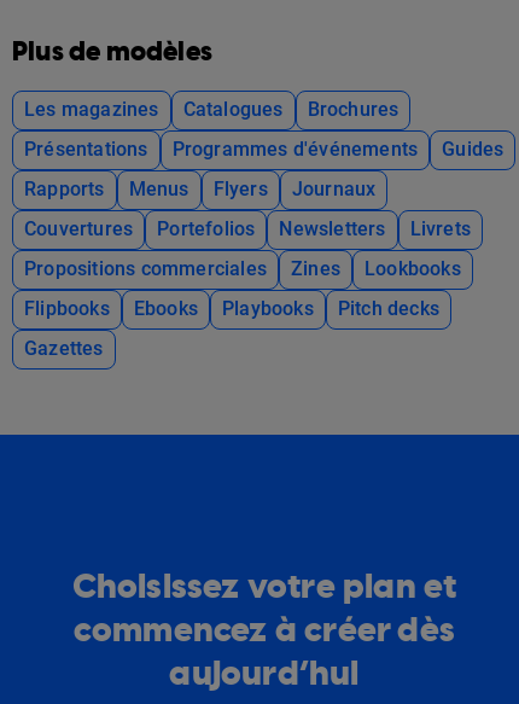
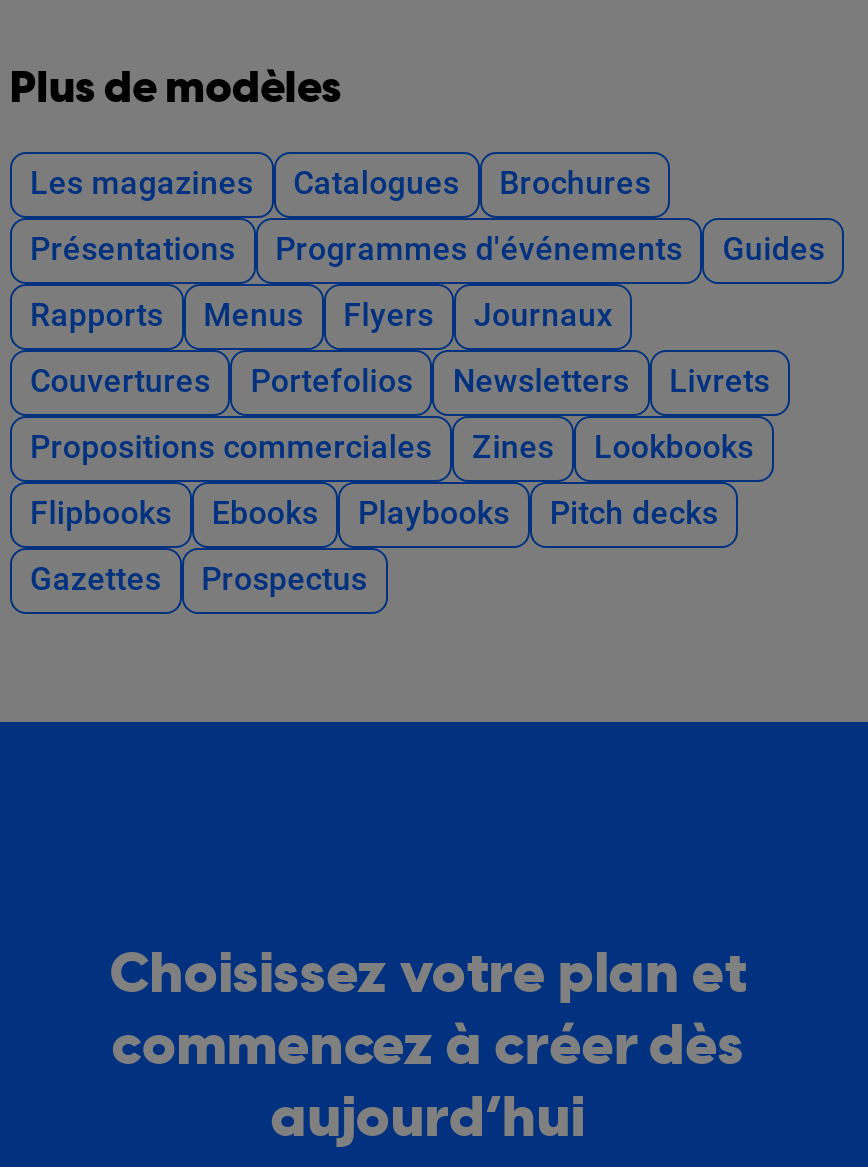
+ Prospectus
